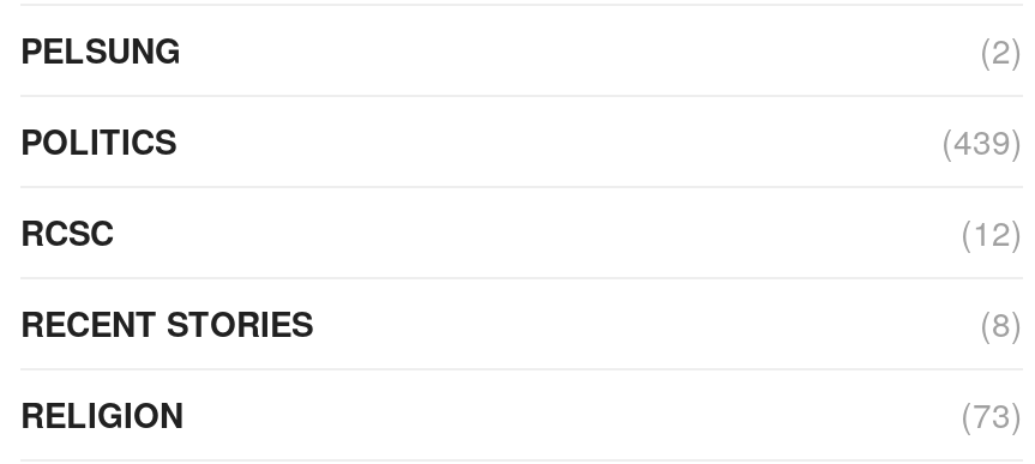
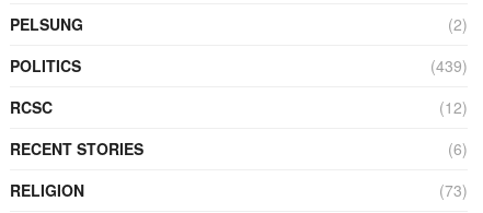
- (8)
+ (6)
